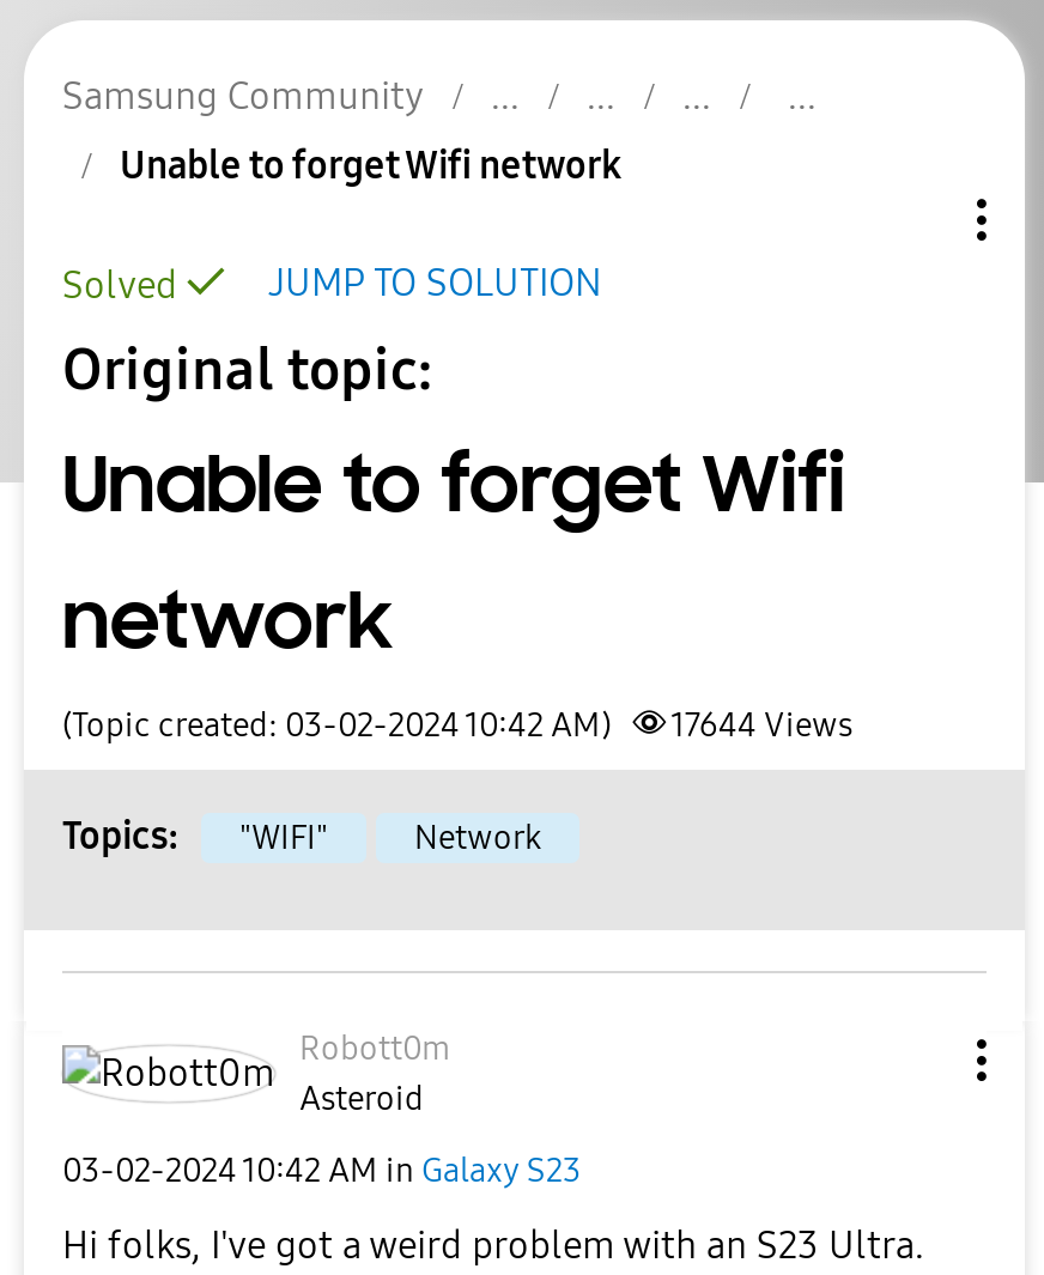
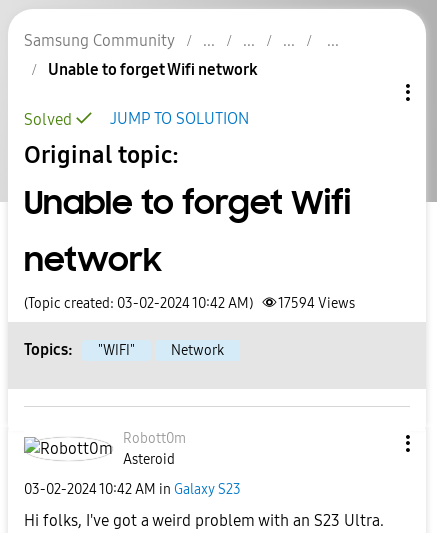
- (Topic created: 03-02-2024 10:42 AM) 17644 Views
+ (Topic created: 03-02-2024 10:42 AM) 17594 Views
